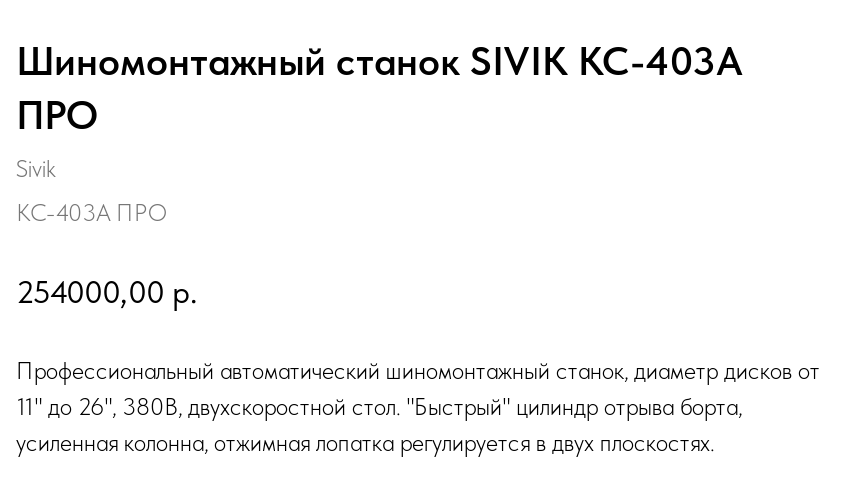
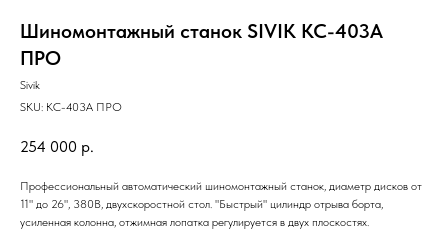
- КС-403А ПРО
+ SKU: КС-403А ПРО

- 254000,00 р.
+ 254 000 р.
